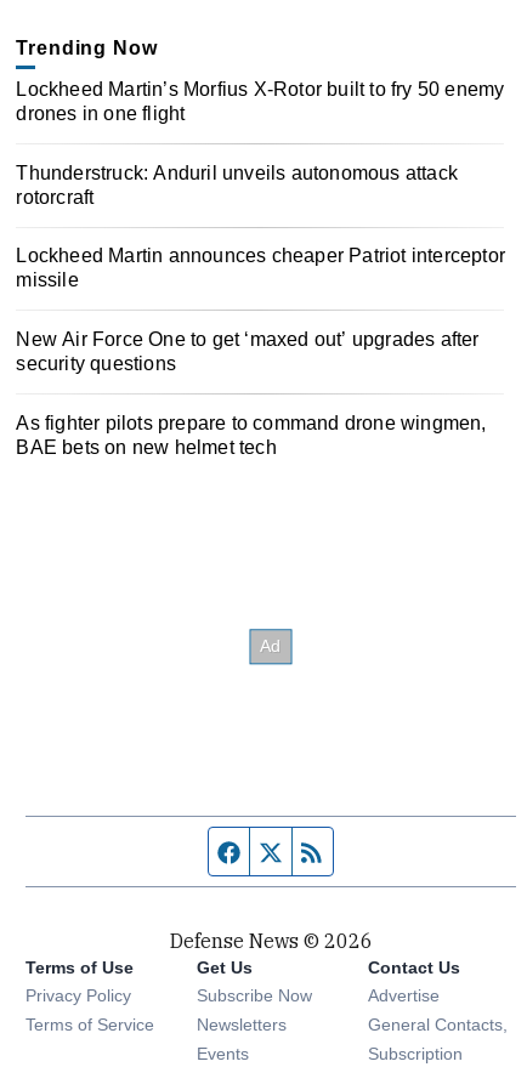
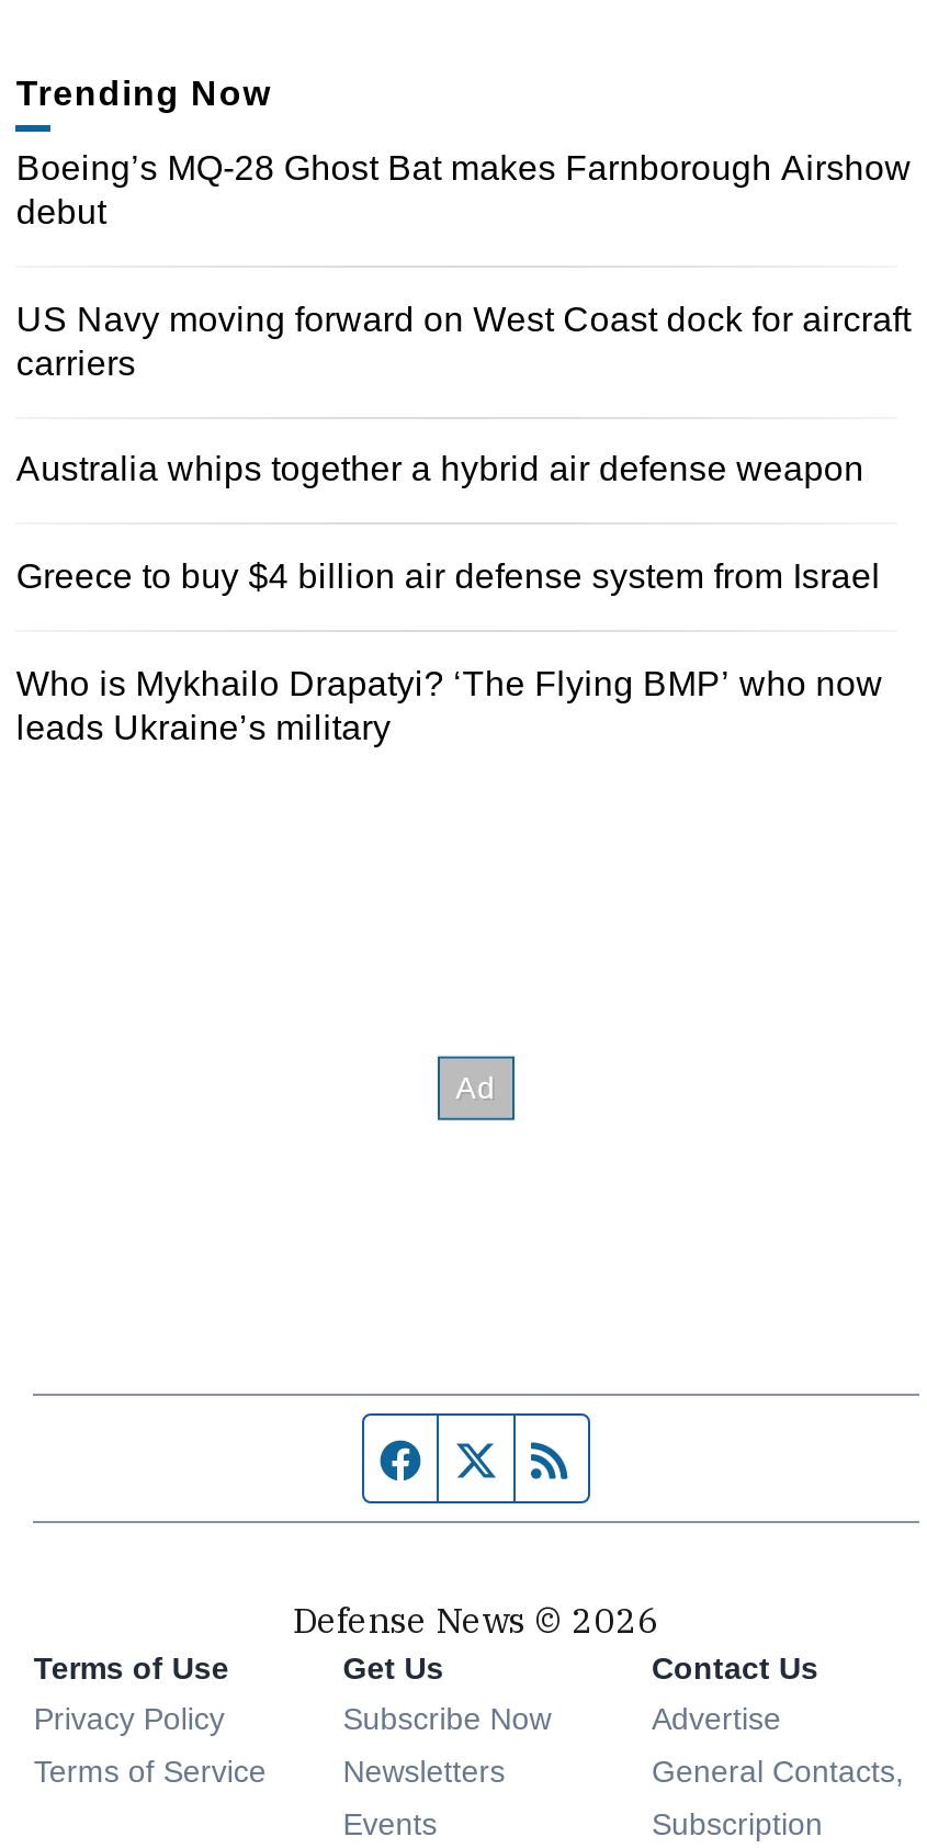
- Lockheed Martin’s Morfius X-Rotor built to fry 50 enemy
- drones in one flight
+ Boeing’s MQ-28 Ghost Bat makes Farnborough Airshow
+ debut

- Thunderstruck: Anduril unveils autonomous attack
- rotorcraft
+ US Navy moving forward on West Coast dock for aircraft
+ carriers

- Lockheed Martin announces cheaper Patriot interceptor
- missile
+ Australia whips together a hybrid air defense weapon

- New Air Force One to get ‘maxed out’ upgrades after
- security questions
+ Greece to buy $4 billion air defense system from Israel

- As fighter pilots prepare to command drone wingmen,
- BAE bets on new helmet tech
+ Who is Mykhailo Drapatyi? ‘The Flying BMP’ who now
+ leads Ukraine’s military
